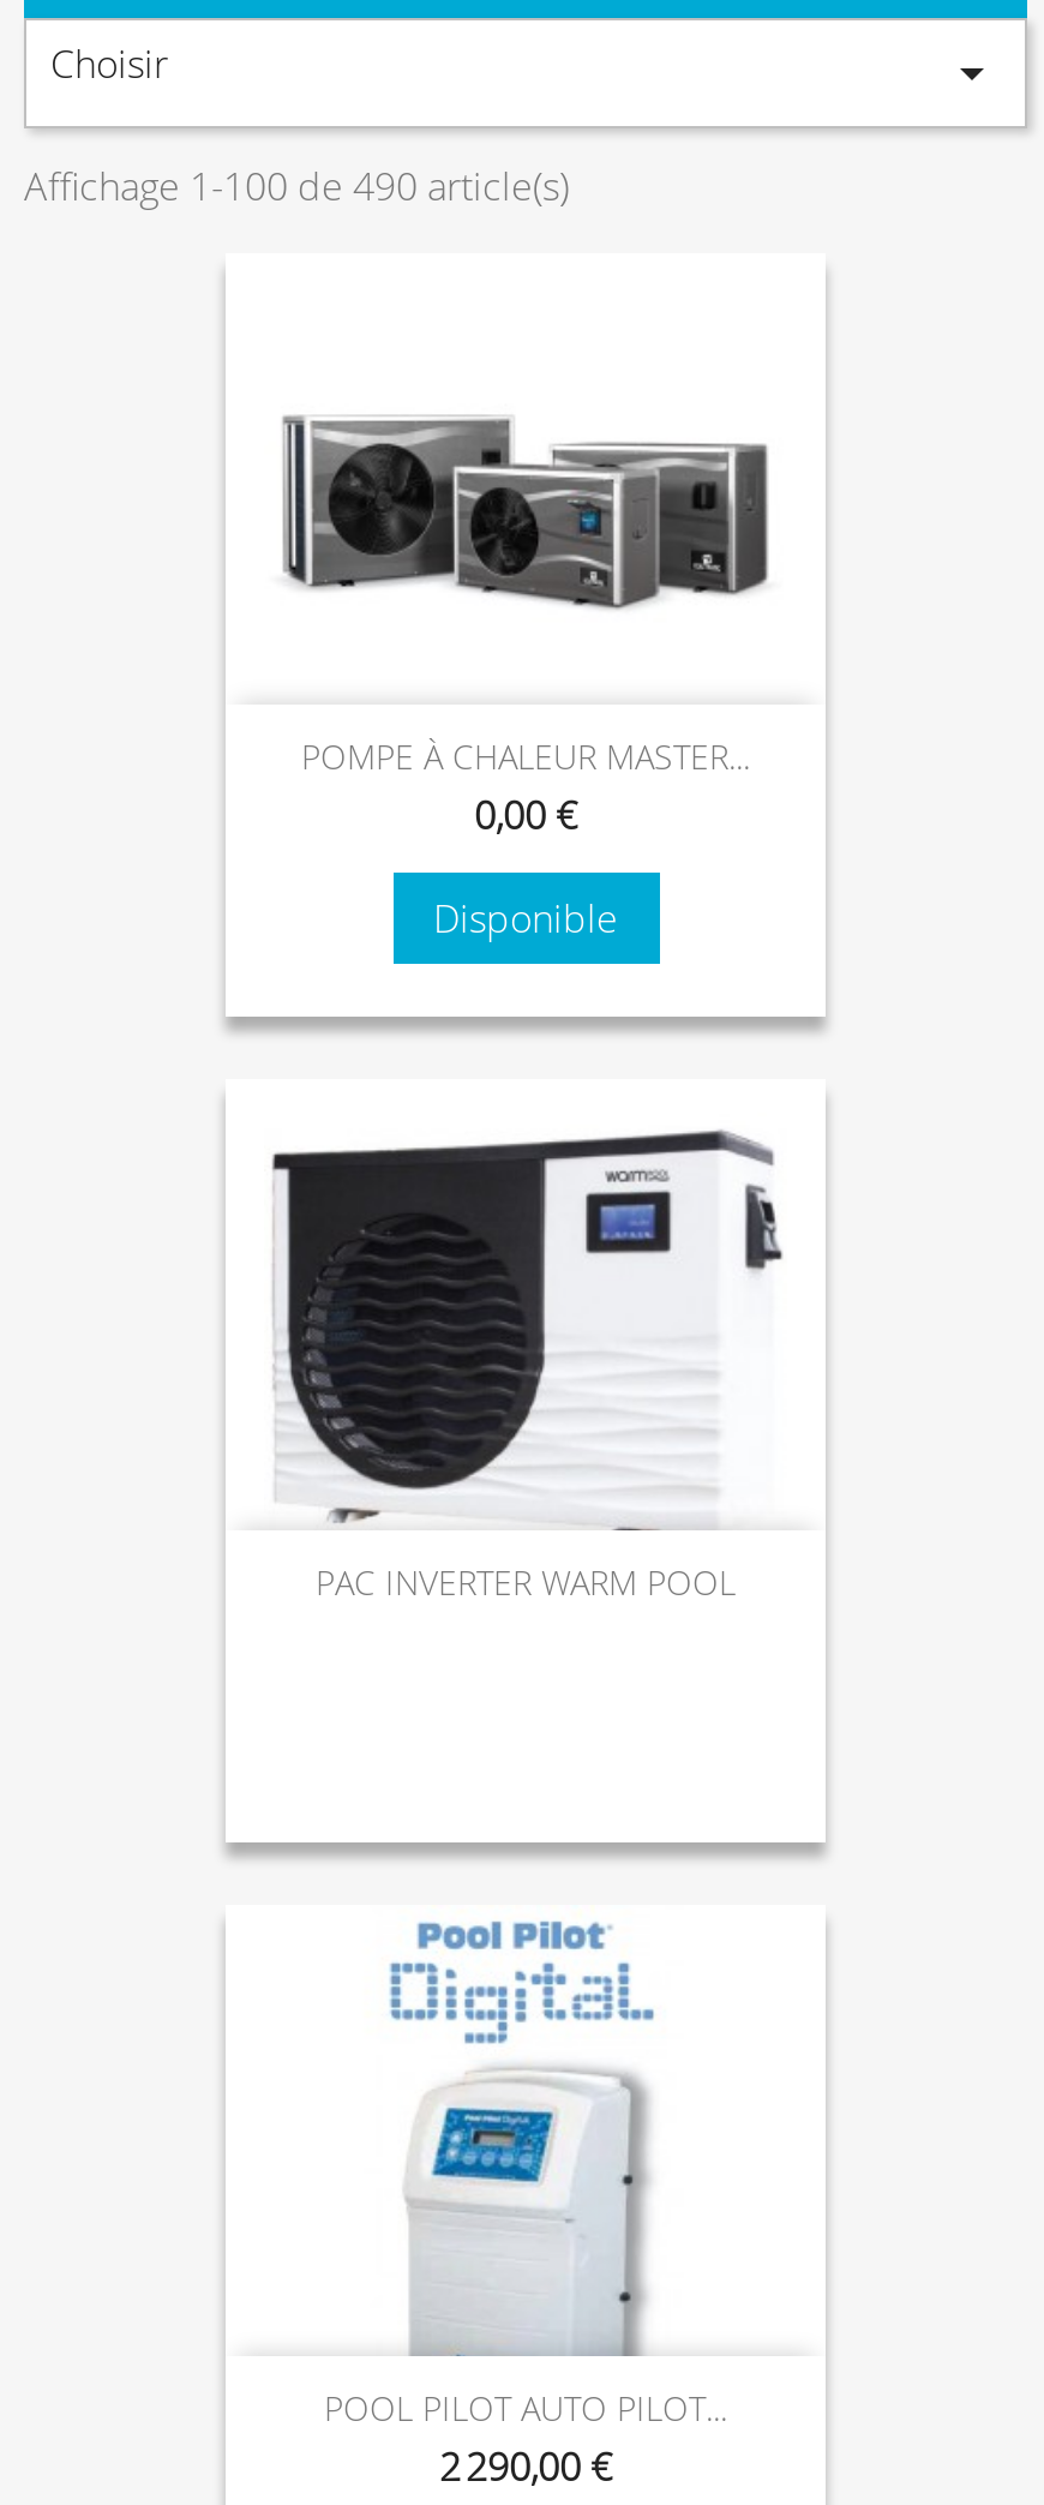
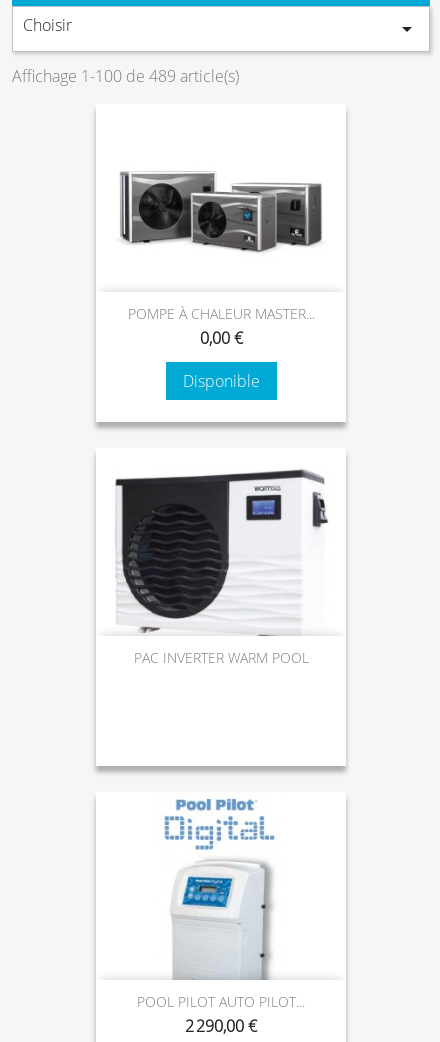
- Affichage 1-100 de 490 article(s)
+ Affichage 1-100 de 489 article(s)
